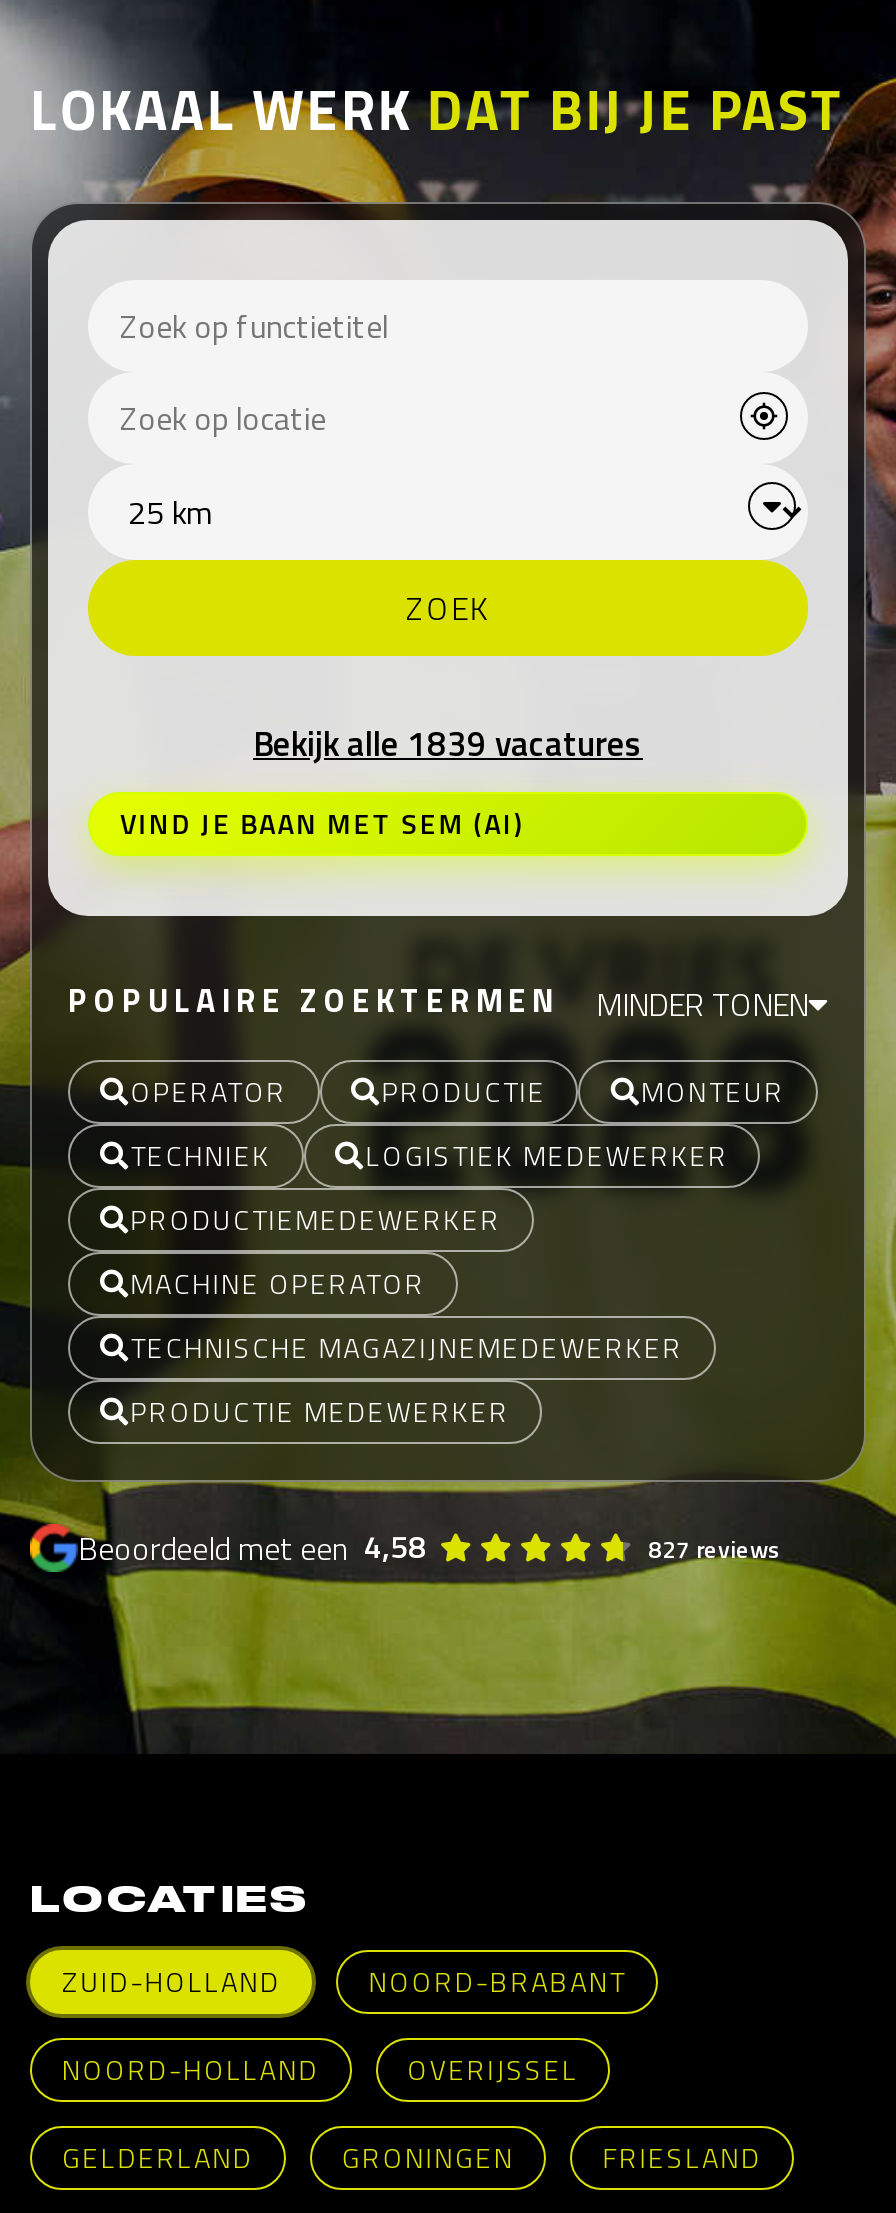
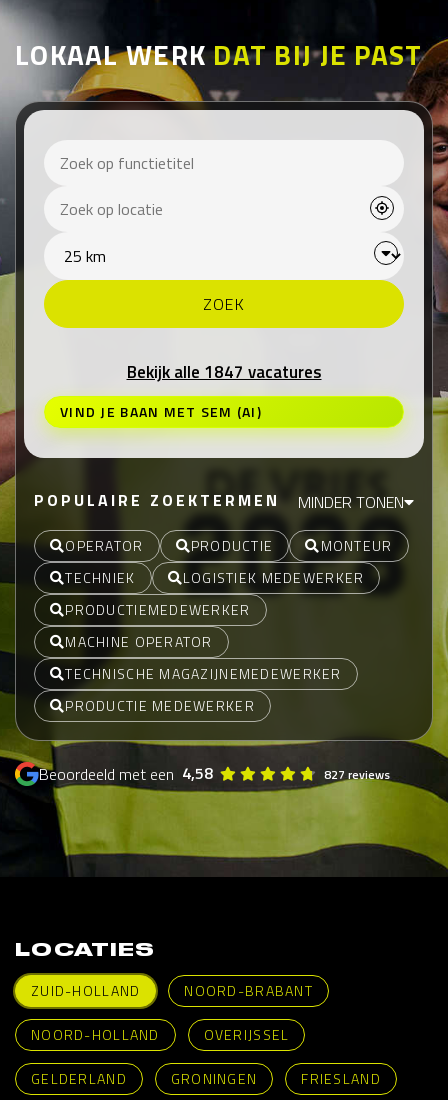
- Bekijk alle 1839 vacatures
+ Bekijk alle 1847 vacatures
